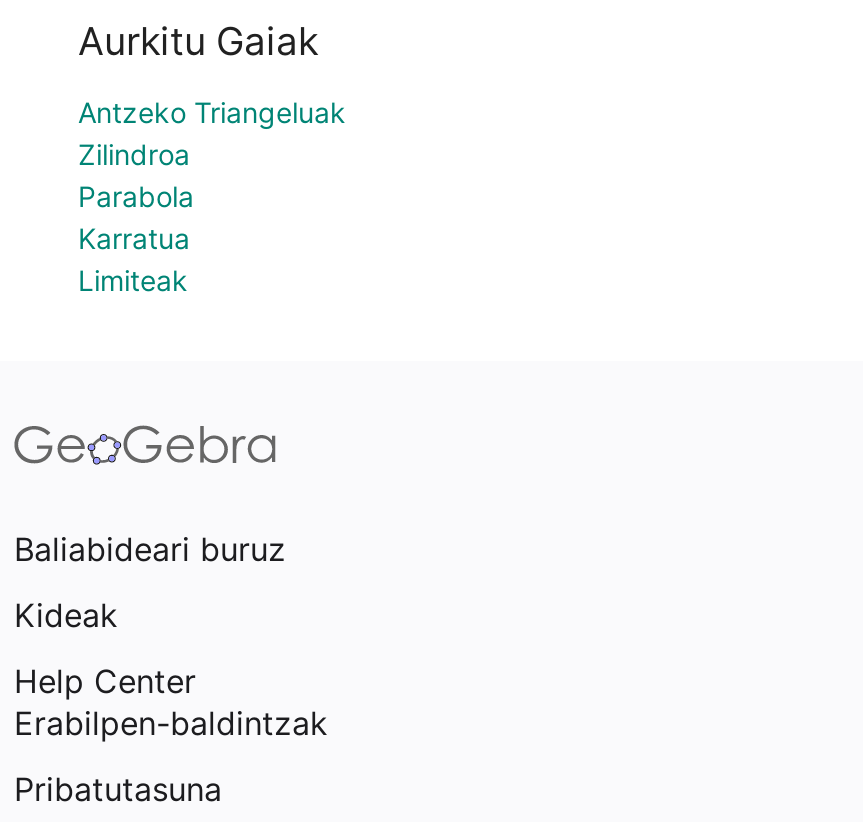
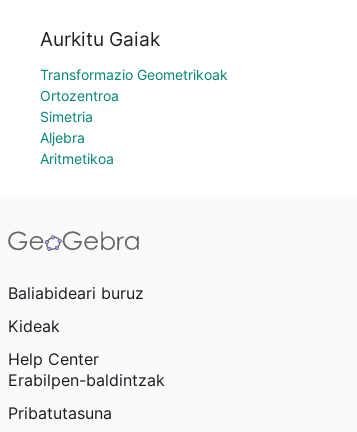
- Antzeko Triangeluak
- Zilindroa
- Parabola
- Karratua
- Limiteak
+ Transformazio Geometrikoak
+ Ortozentroa
+ Simetria
+ Aljebra
+ Aritmetikoa
